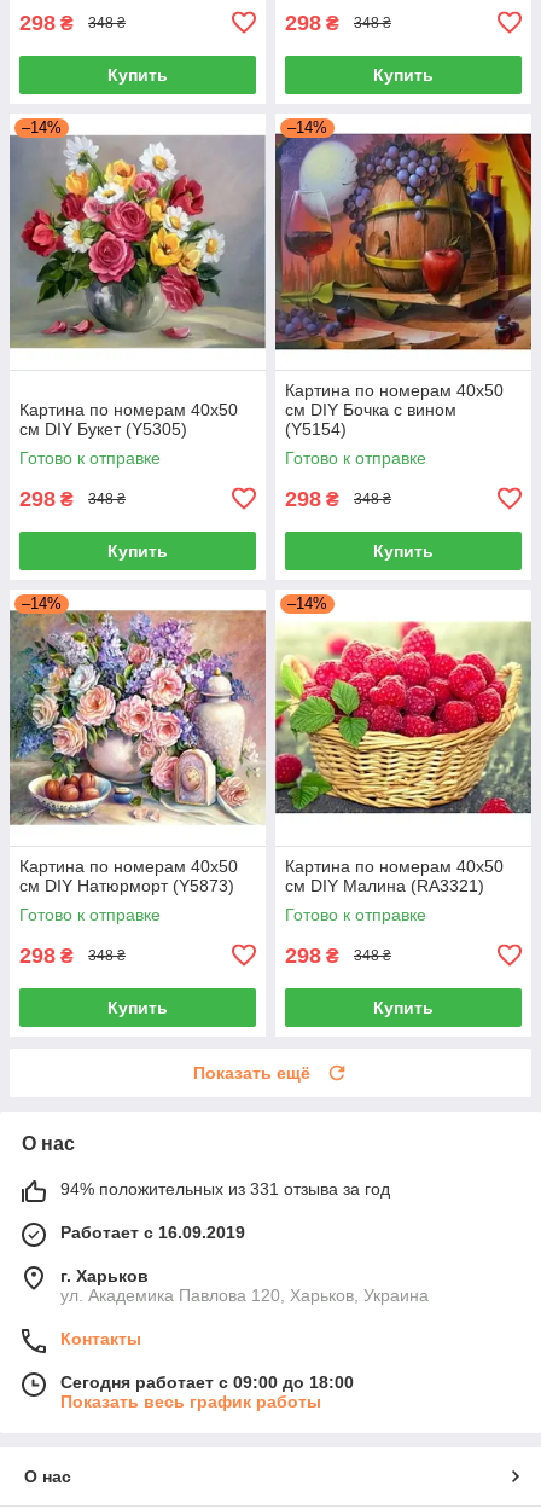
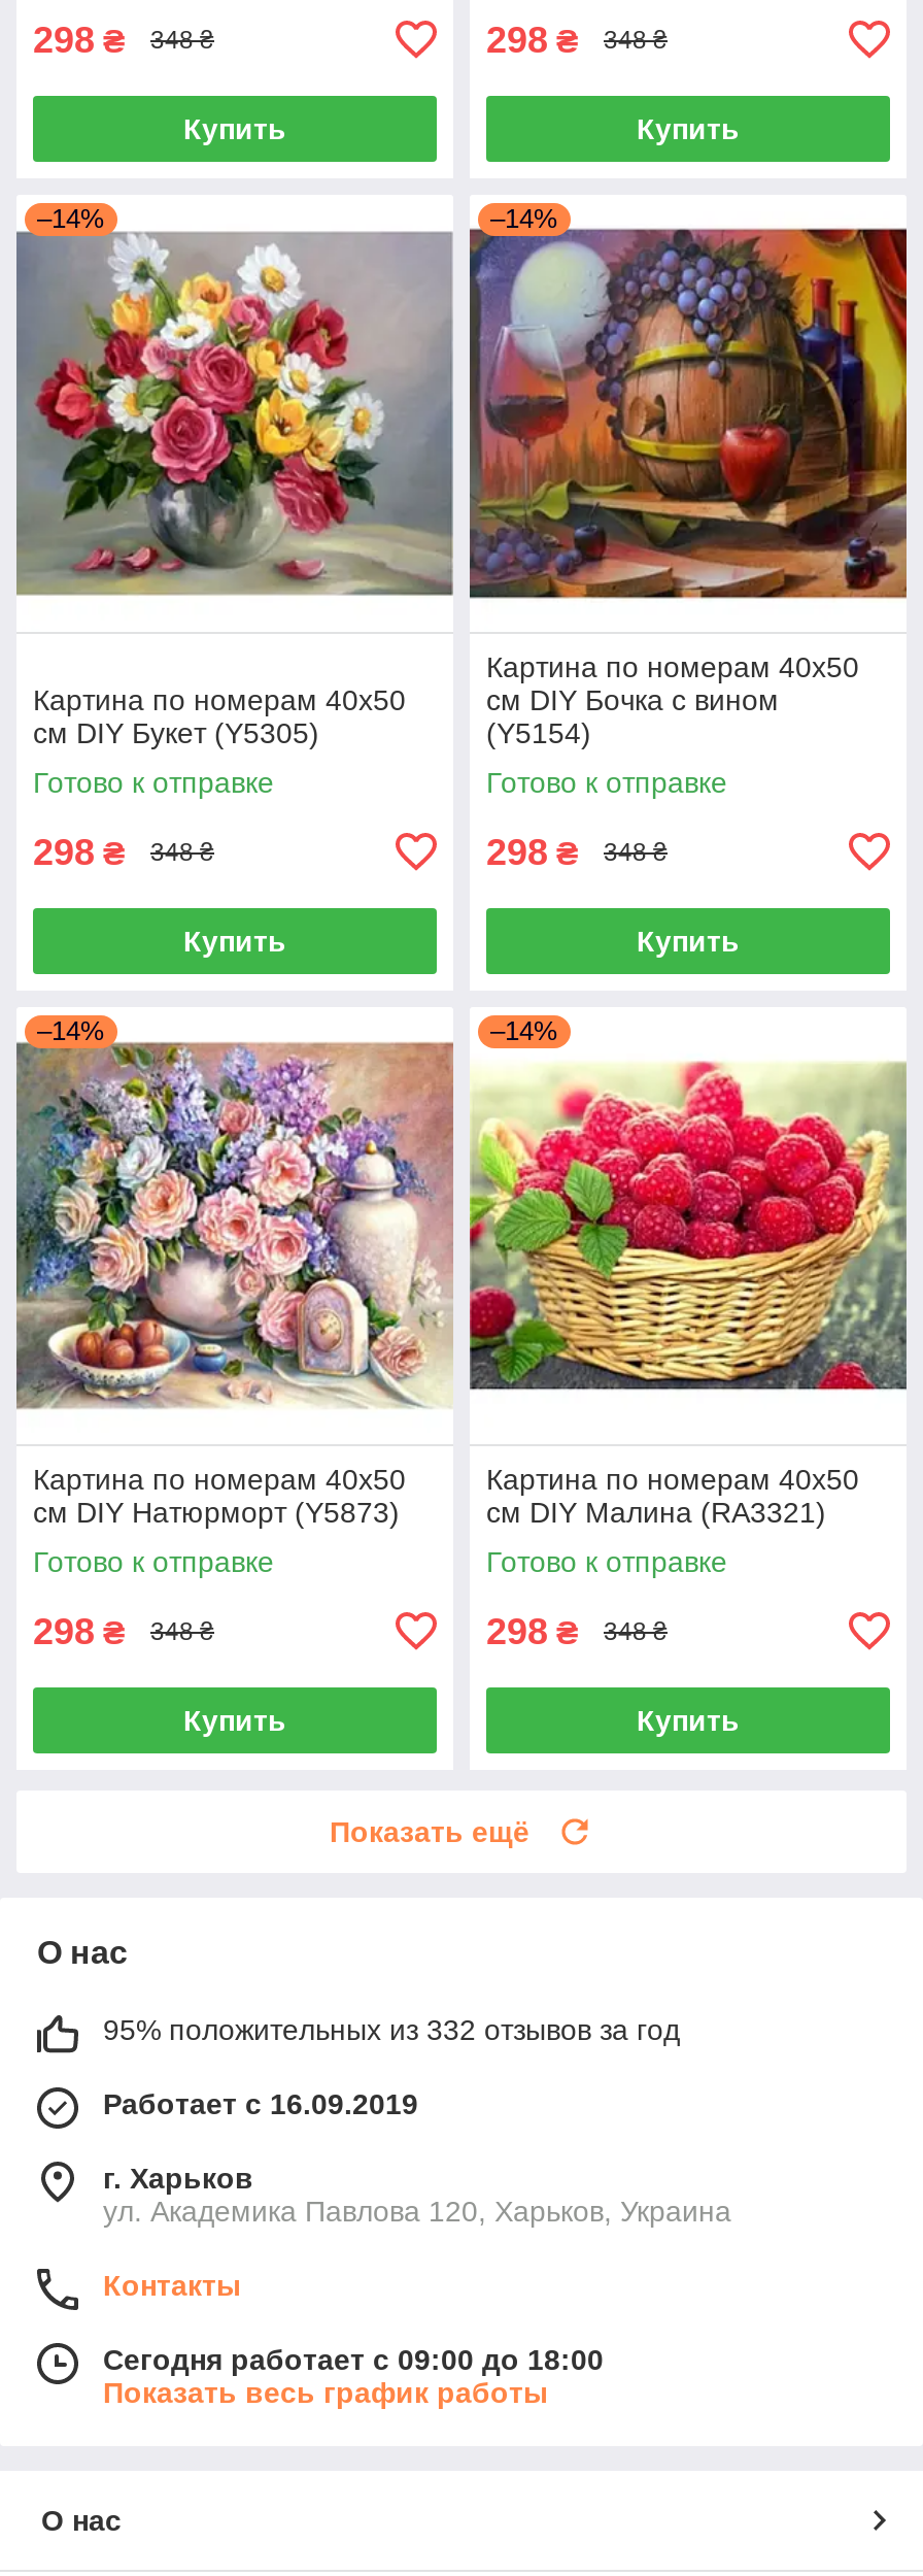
- 94% положительных из 331 отзыва за год
+ 95% положительных из 332 отзывов за год
